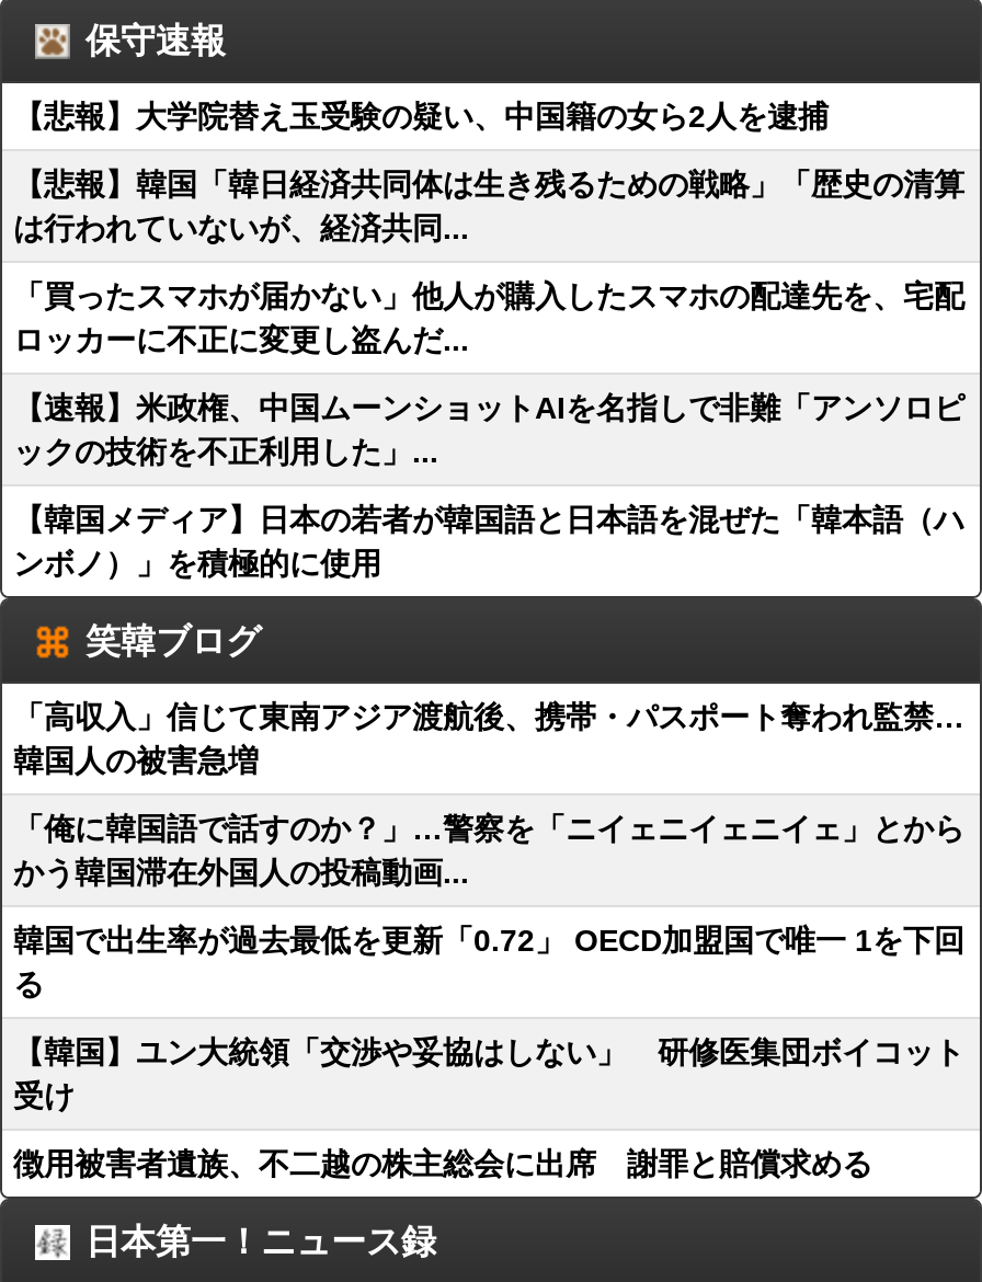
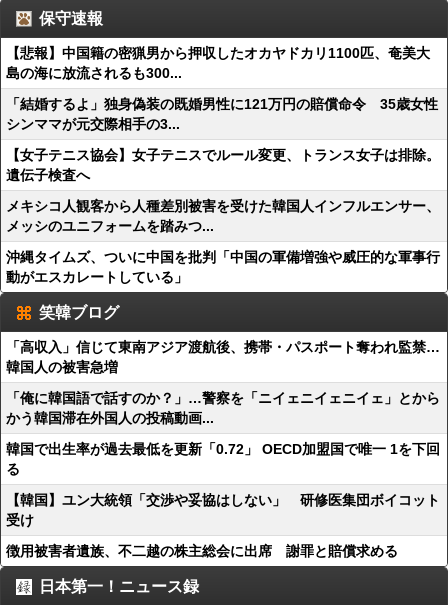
- 【悲報】大学院替え玉受験の疑い、中国籍の女ら2人を逮捕
+ 【悲報】中国籍の密猟男から押収したオカヤドカリ1100匹、奄美大
+ 島の海に放流されるも300...

- 【悲報】韓国「韓日経済共同体は生き残るための戦略」「歴史の清算
- は行われていないが、経済共同...
+ 「結婚するよ」独身偽装の既婚男性に121万円の賠償命令 35歳女性
+ シンママが元交際相手の3...

- 「買ったスマホが届かない」他人が購入したスマホの配達先を、宅配
- ロッカーに不正に変更し盗んだ...
+ 【女子テニス協会】女子テニスでルール変更、トランス女子は排除。
+ 遺伝子検査へ

- 【速報】米政権、中国ムーンショットAIを名指しで非難「アンソロピ
- ックの技術を不正利用した」...
+ メキシコ人観客から人種差別被害を受けた韓国人インフルエンサー、
+ メッシのユニフォームを踏みつ...

- 【韓国メディア】日本の若者が韓国語と日本語を混ぜた「韓本語（ハ
- ンボノ）」を積極的に使用
+ 沖縄タイムズ、ついに中国を批判「中国の軍備増強や威圧的な軍事行
+ 動がエスカレートしている」
